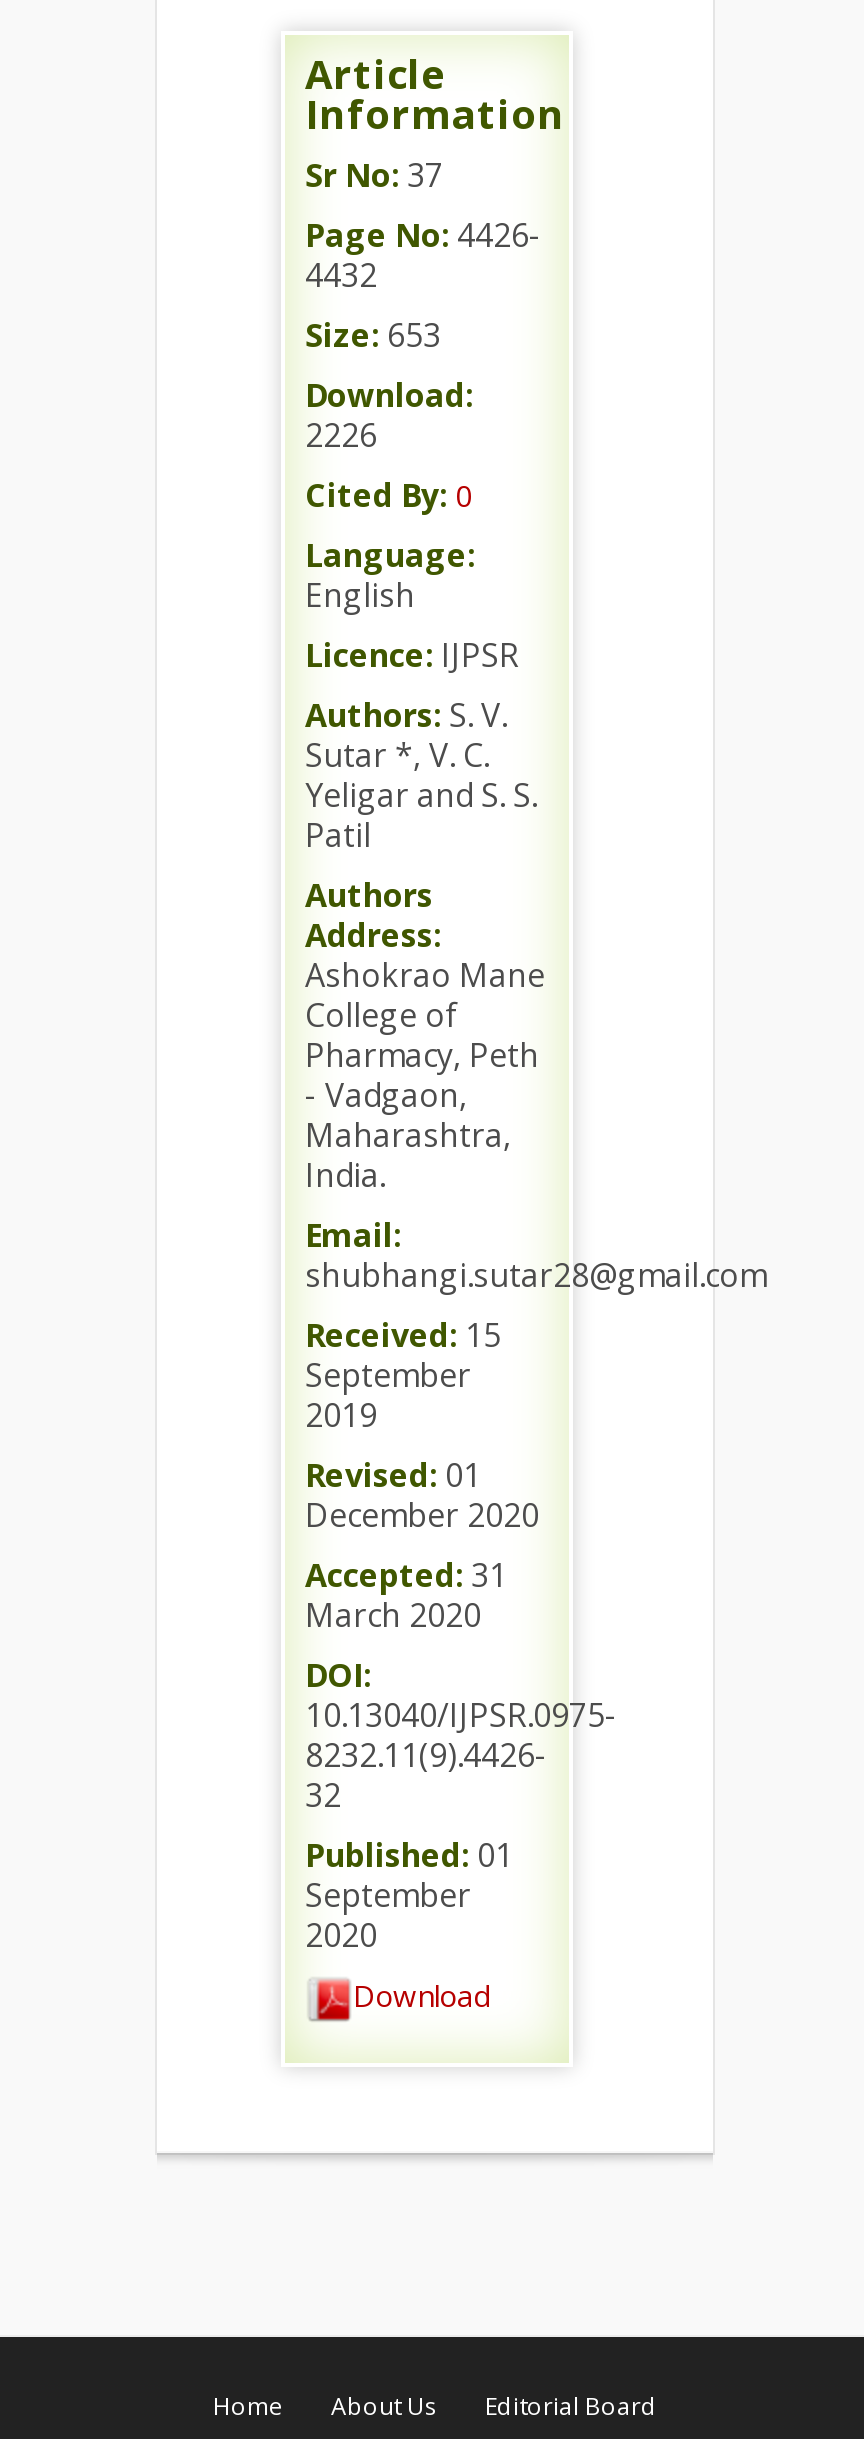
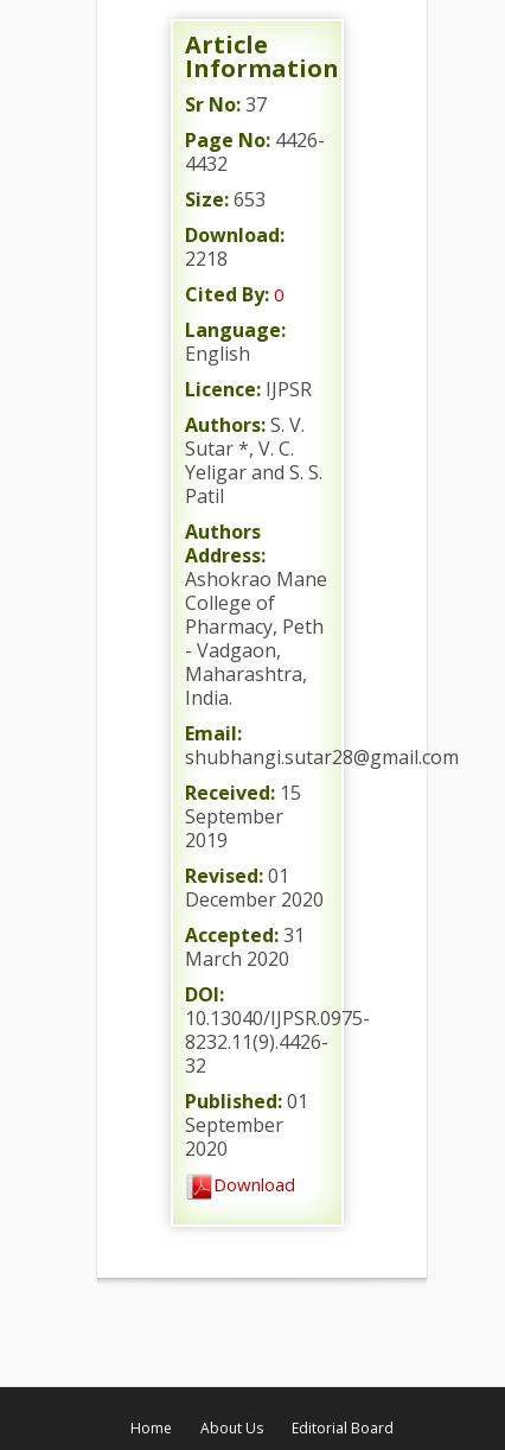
- 2226
+ 2218
